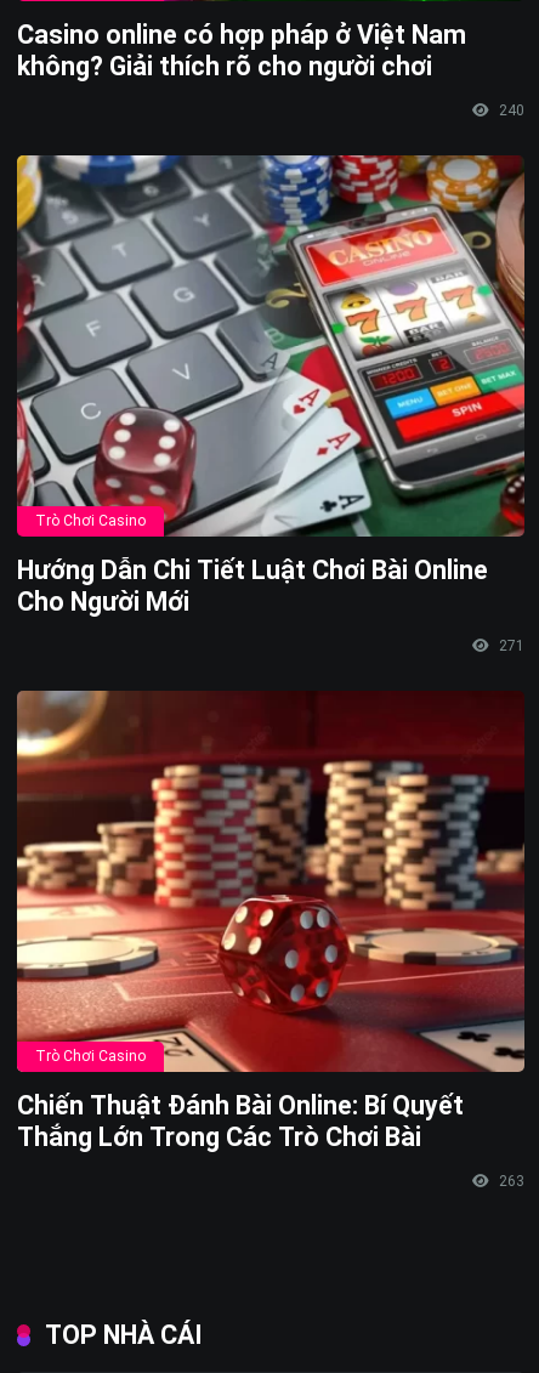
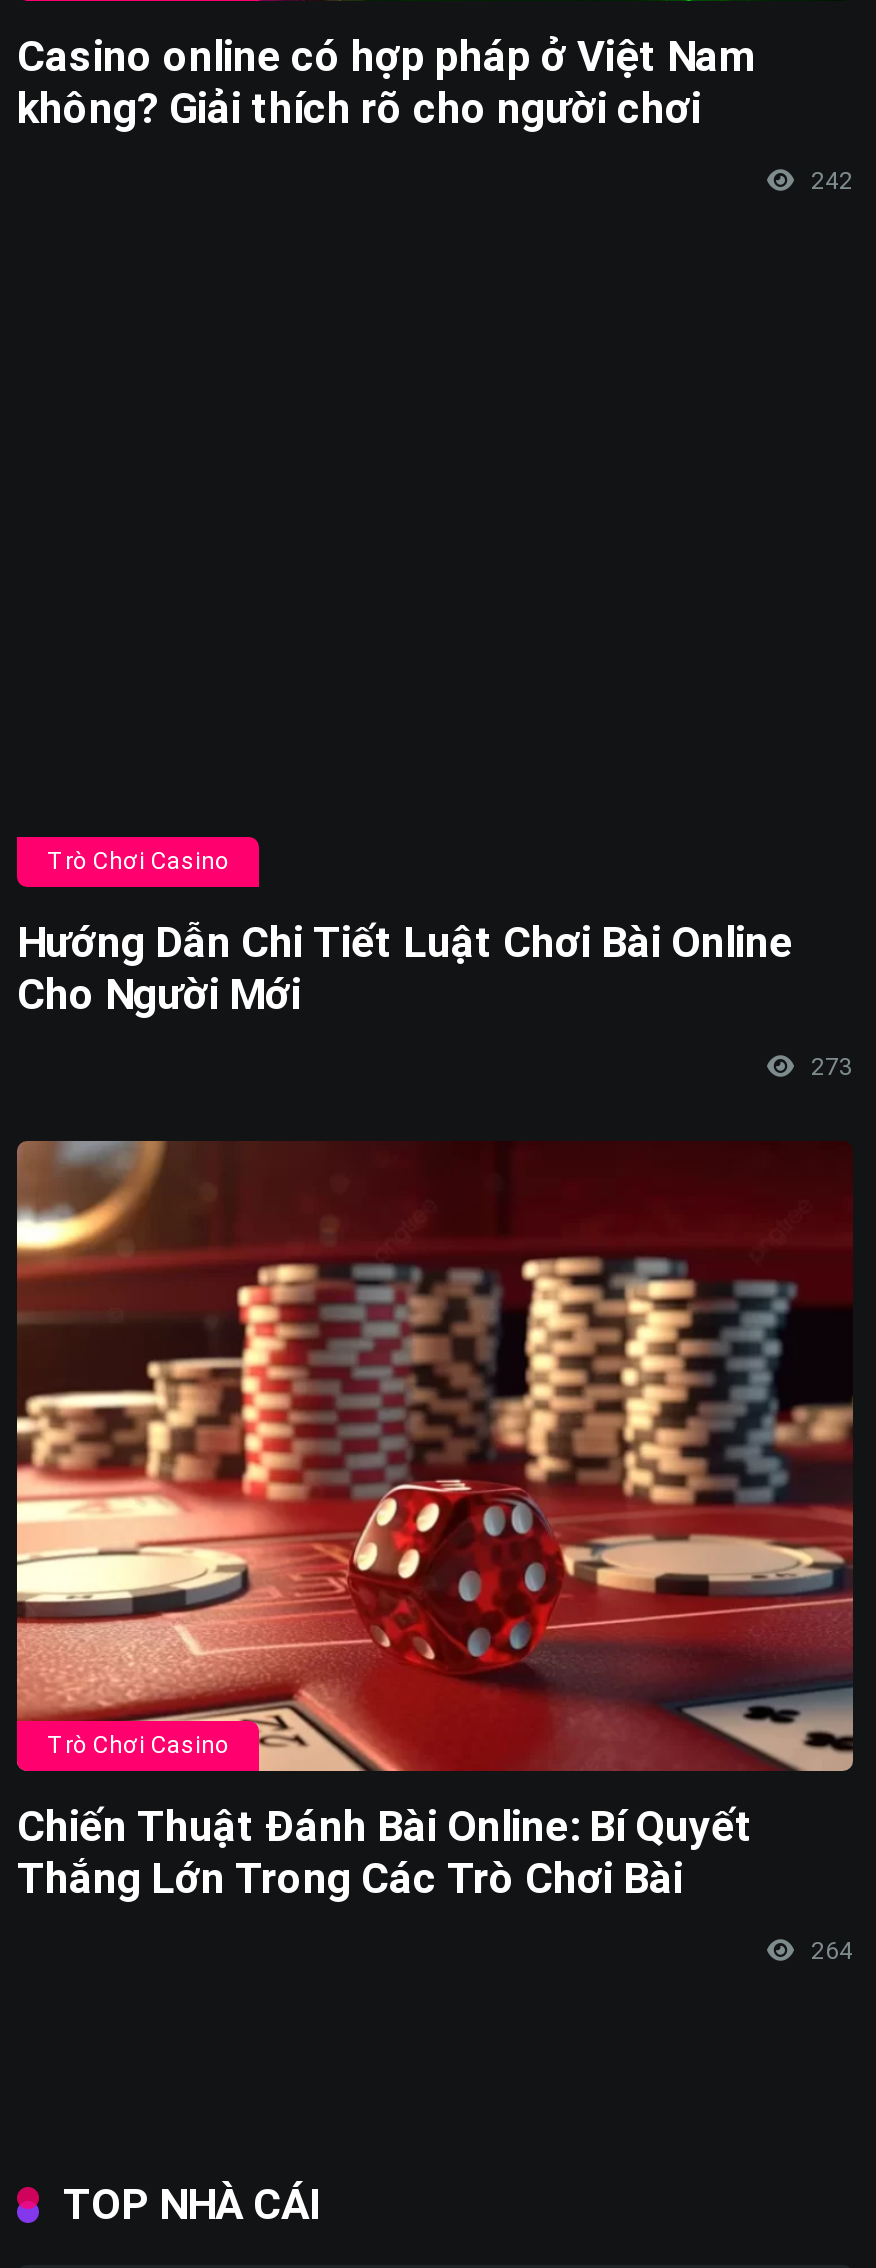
- 240
+ 242

- [image]

- 271
+ 273

- 263
+ 264
